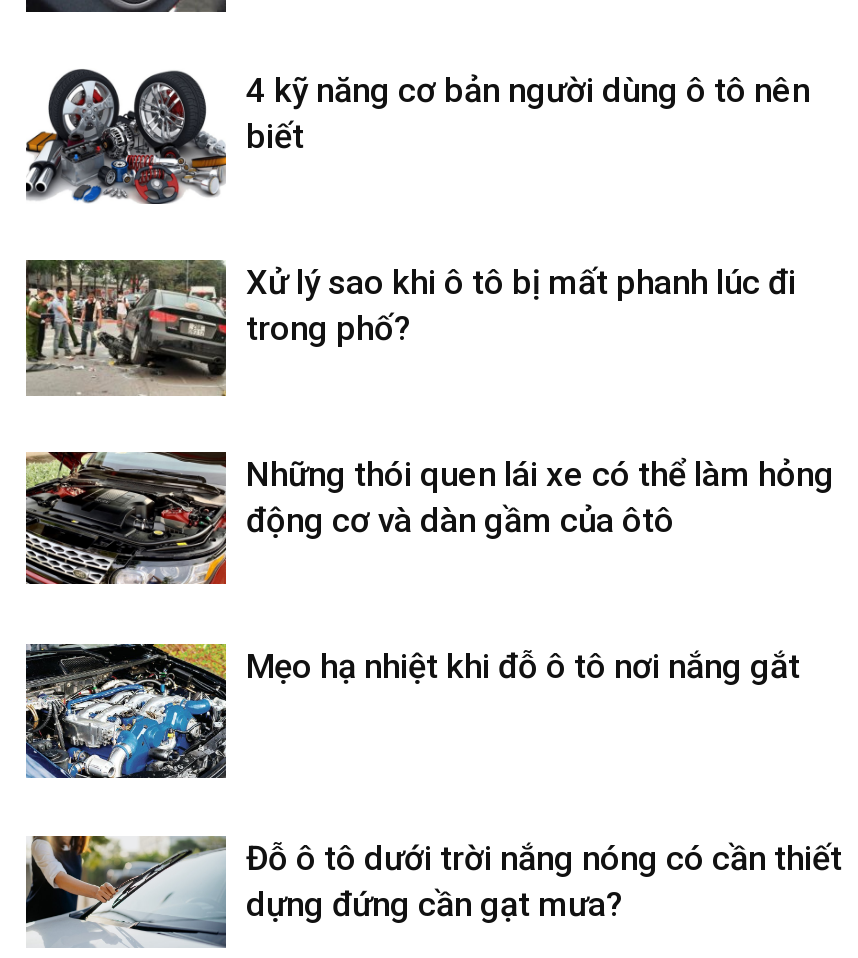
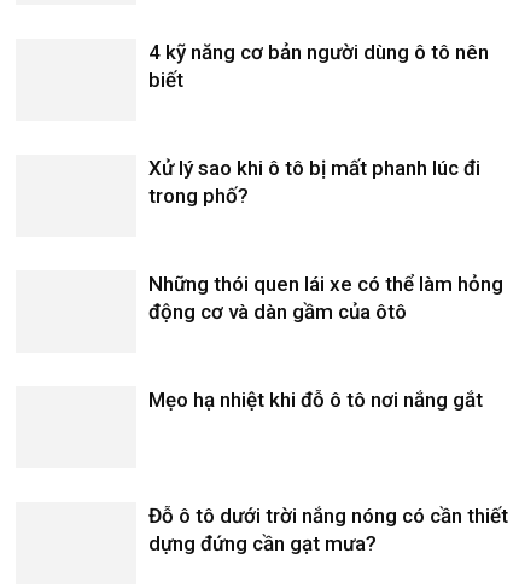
- [image]

- [image]

- [image]

- [image]

- [image]
